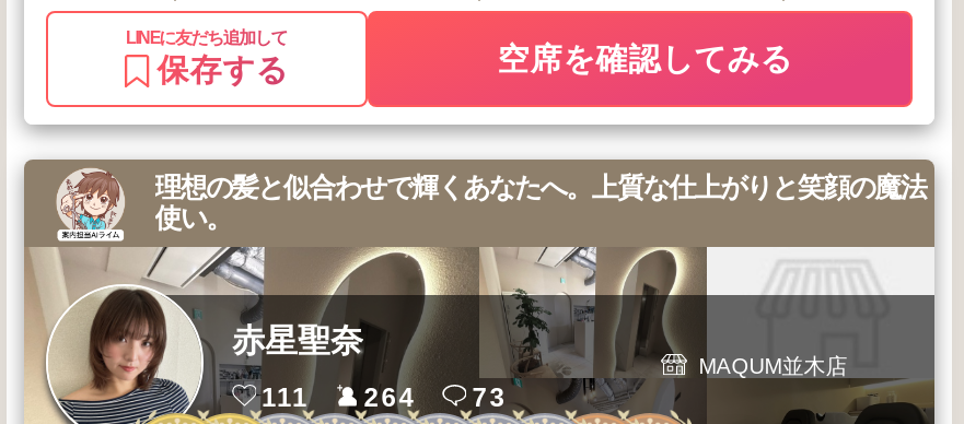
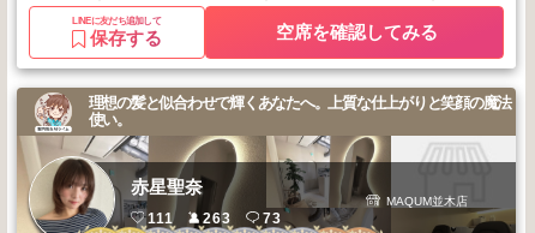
- 111 264 73
+ 111 263 73
